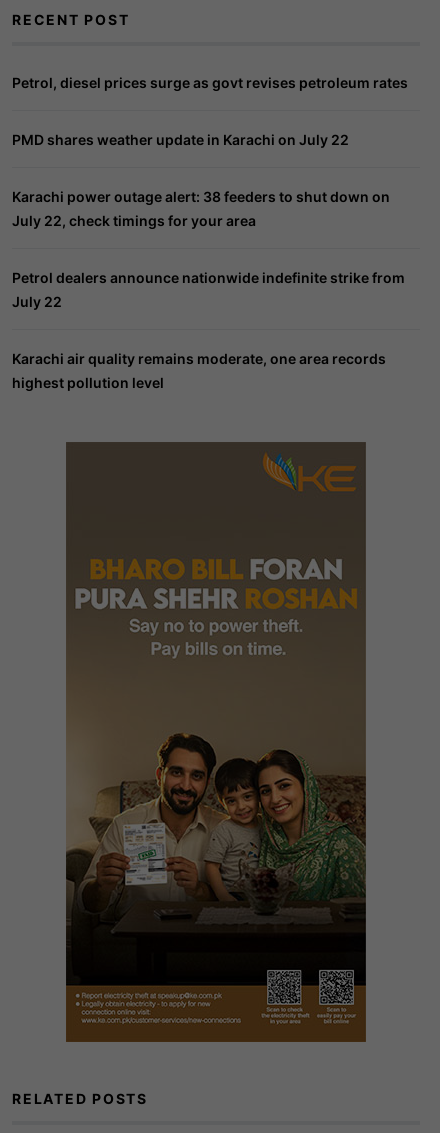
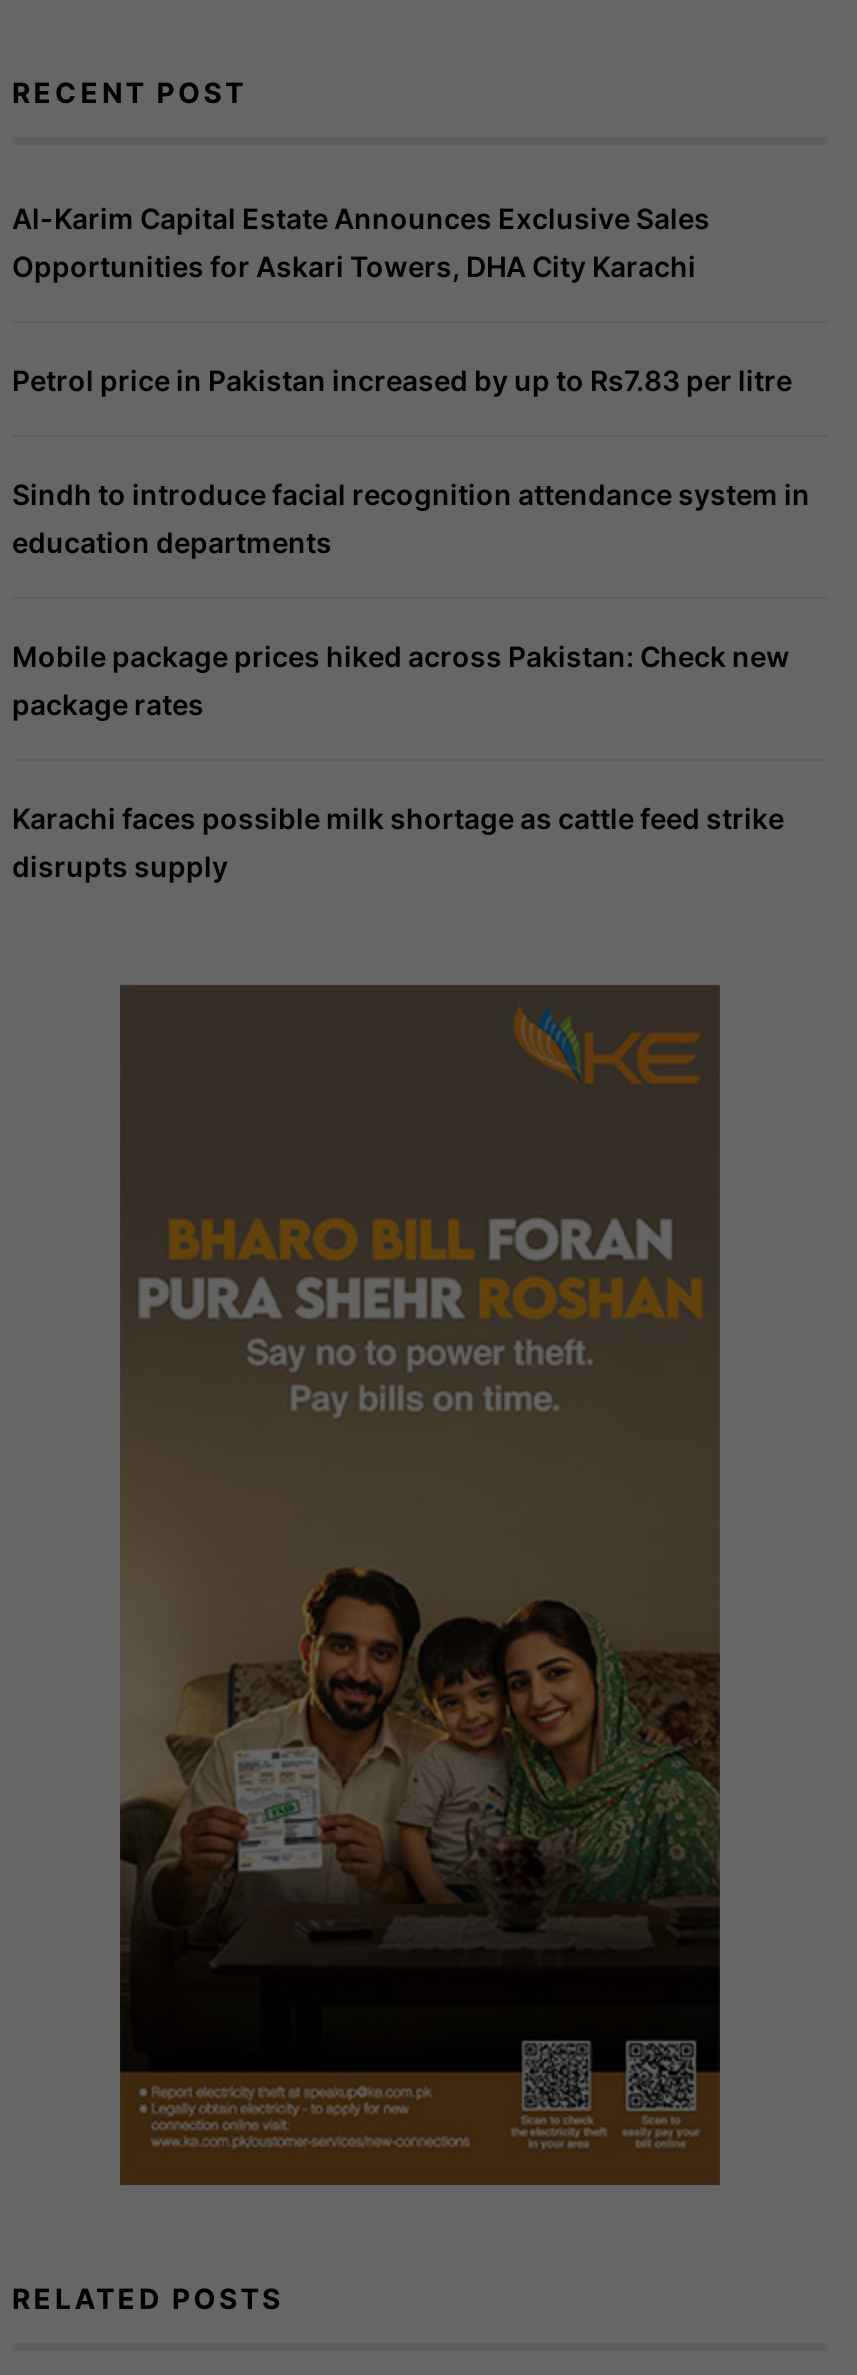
- Petrol, diesel prices surge as govt revises petroleum rates
+ Al-Karim Capital Estate Announces Exclusive Sales
+ Opportunities for Askari Towers, DHA City Karachi

- PMD shares weather update in Karachi on July 22
+ Petrol price in Pakistan increased by up to Rs7.83 per litre

- Karachi power outage alert: 38 feeders to shut down on
- July 22, check timings for your area
+ Sindh to introduce facial recognition attendance system in
+ education departments

- Petrol dealers announce nationwide indefinite strike from
- July 22
+ Mobile package prices hiked across Pakistan: Check new
+ package rates

- Karachi air quality remains moderate, one area records
- highest pollution level
+ Karachi faces possible milk shortage as cattle feed strike
+ disrupts supply
